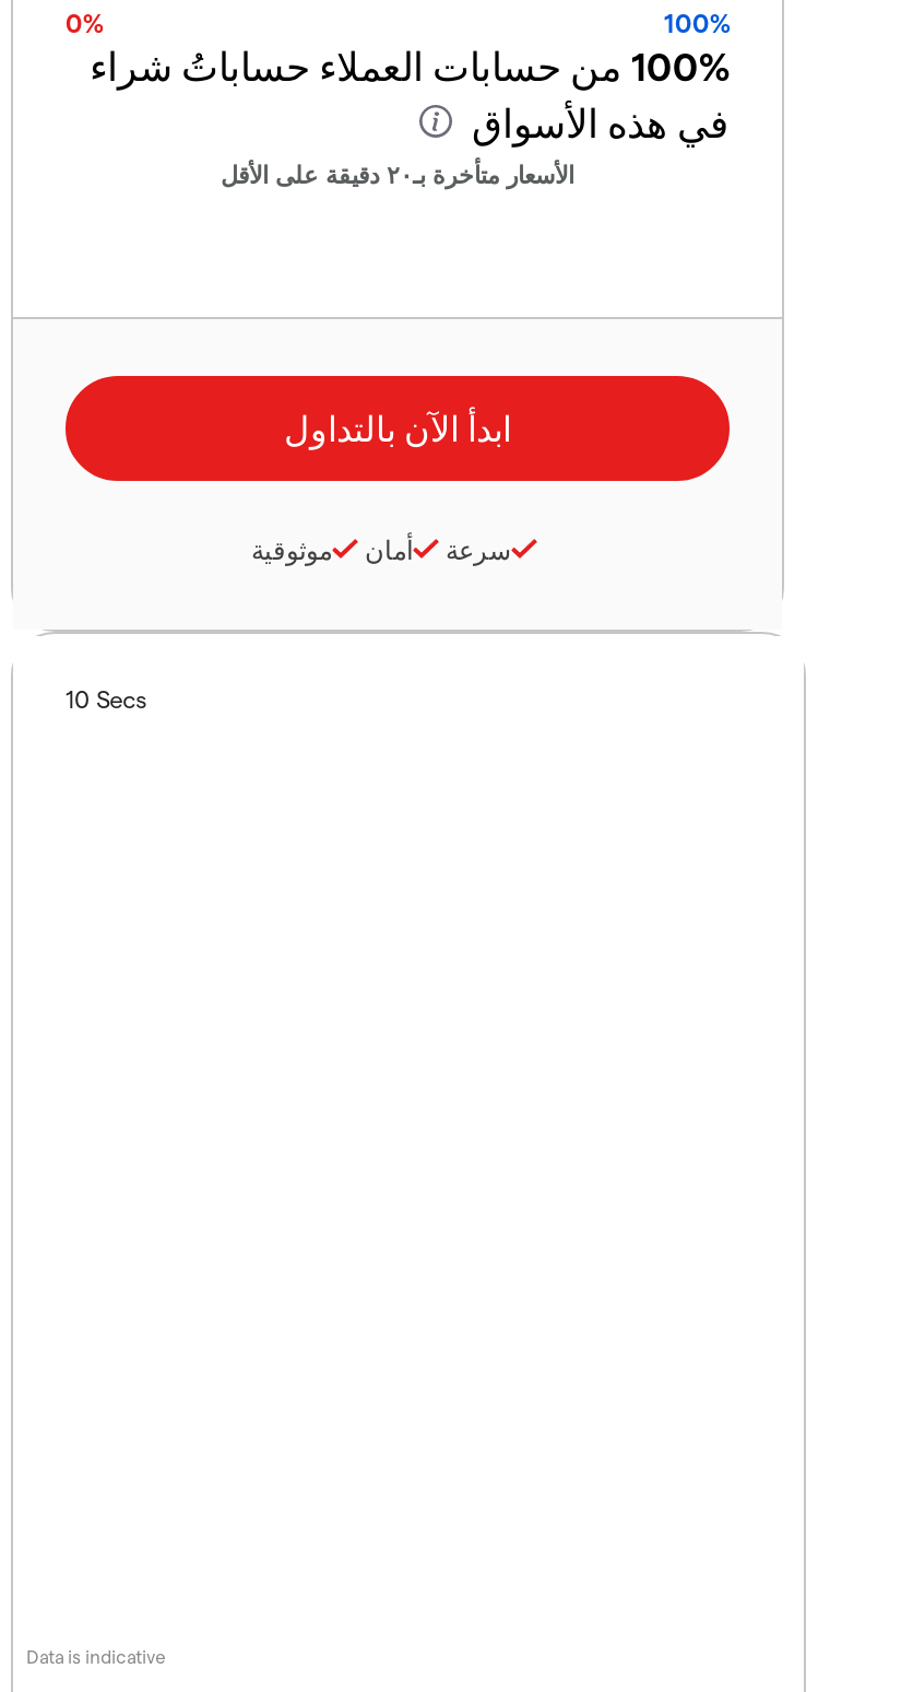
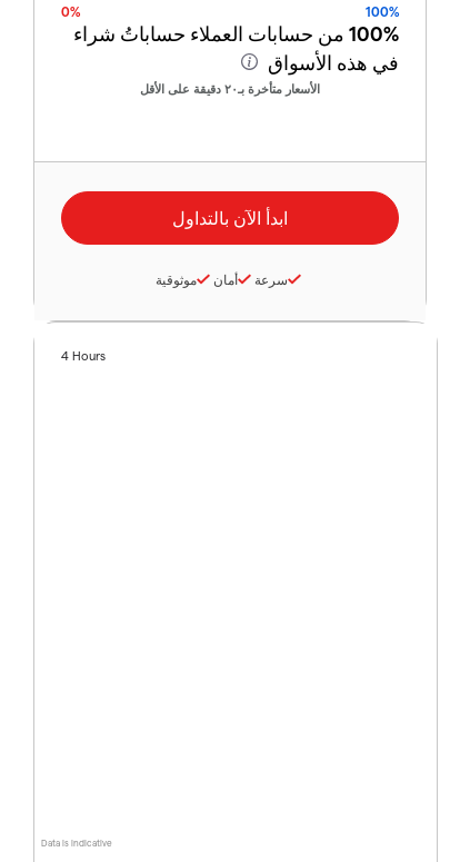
- 10 Secs
+ 4 Hours
